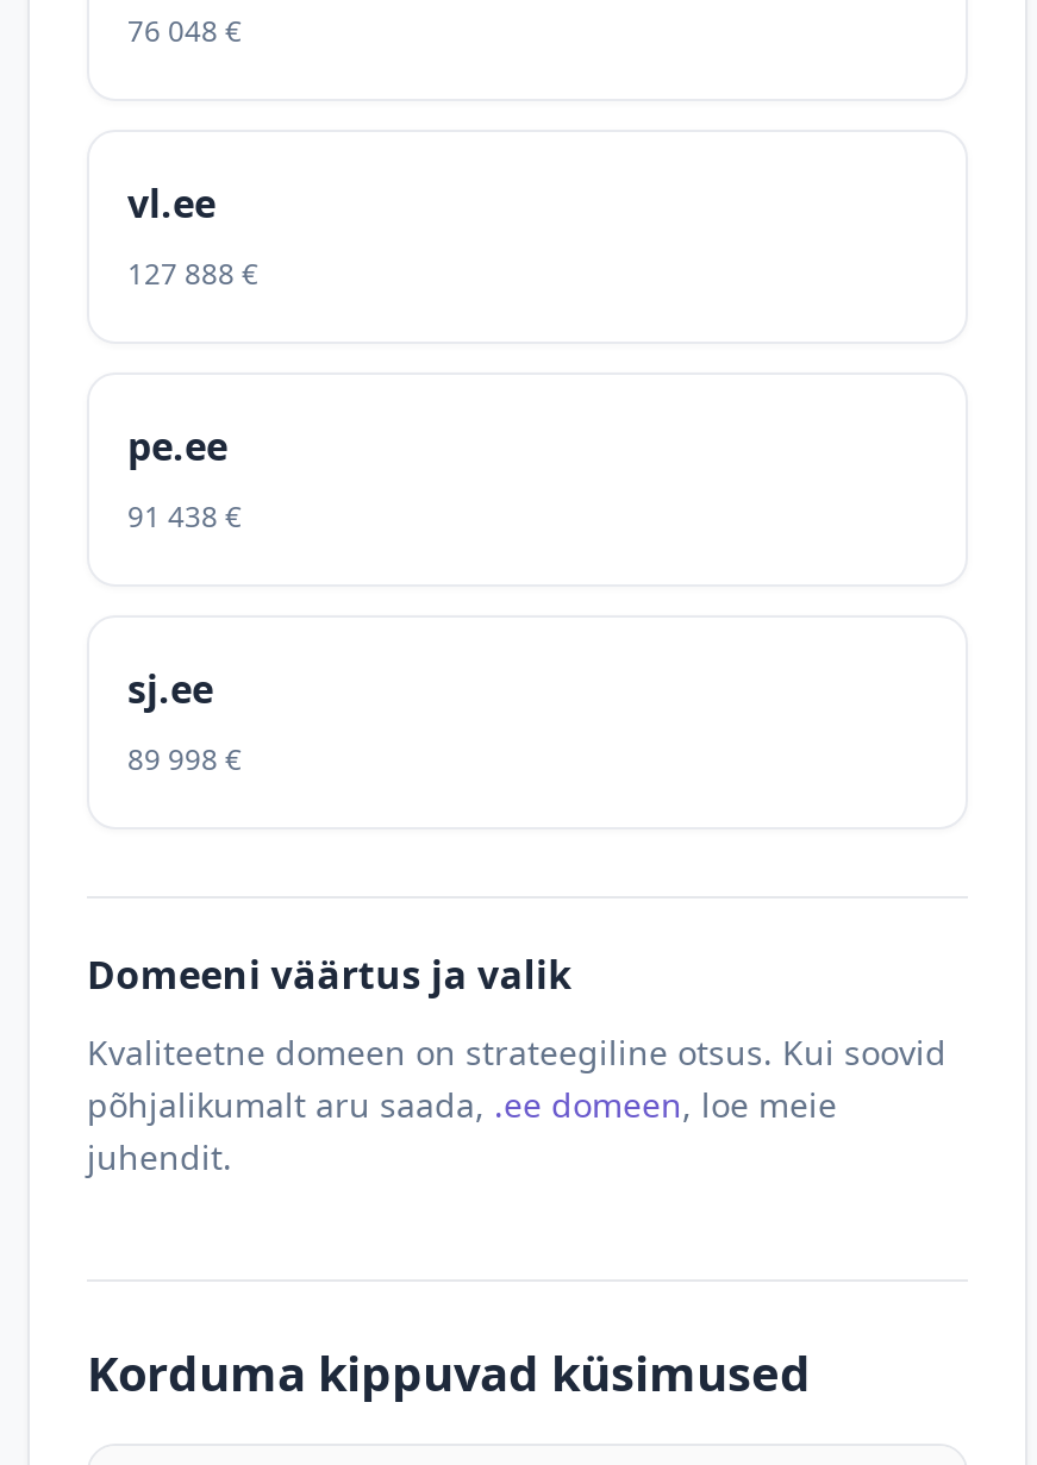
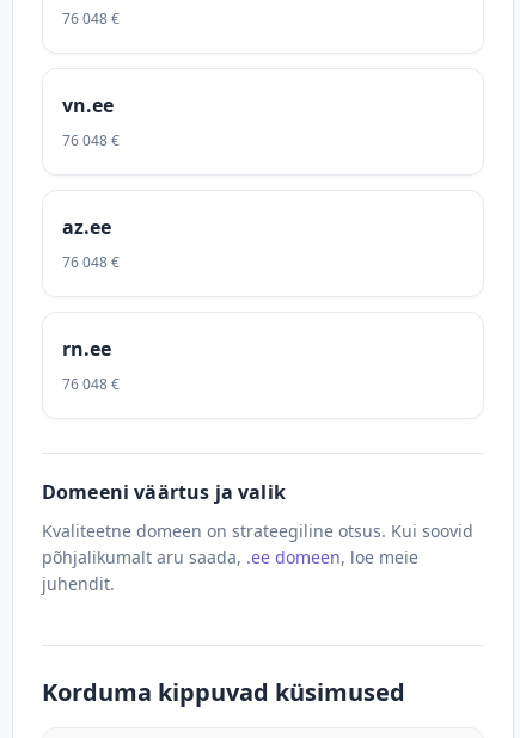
- vl.ee
+ vn.ee

- 127 888 €
+ 76 048 €

- pe.ee
+ az.ee

- 91 438 €
+ 76 048 €

- sj.ee
+ rn.ee

- 89 998 €
+ 76 048 €
